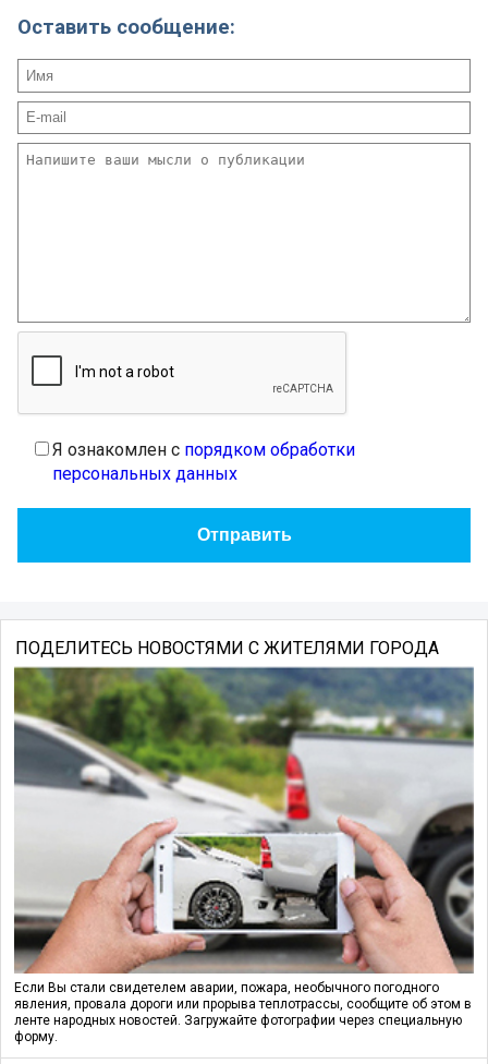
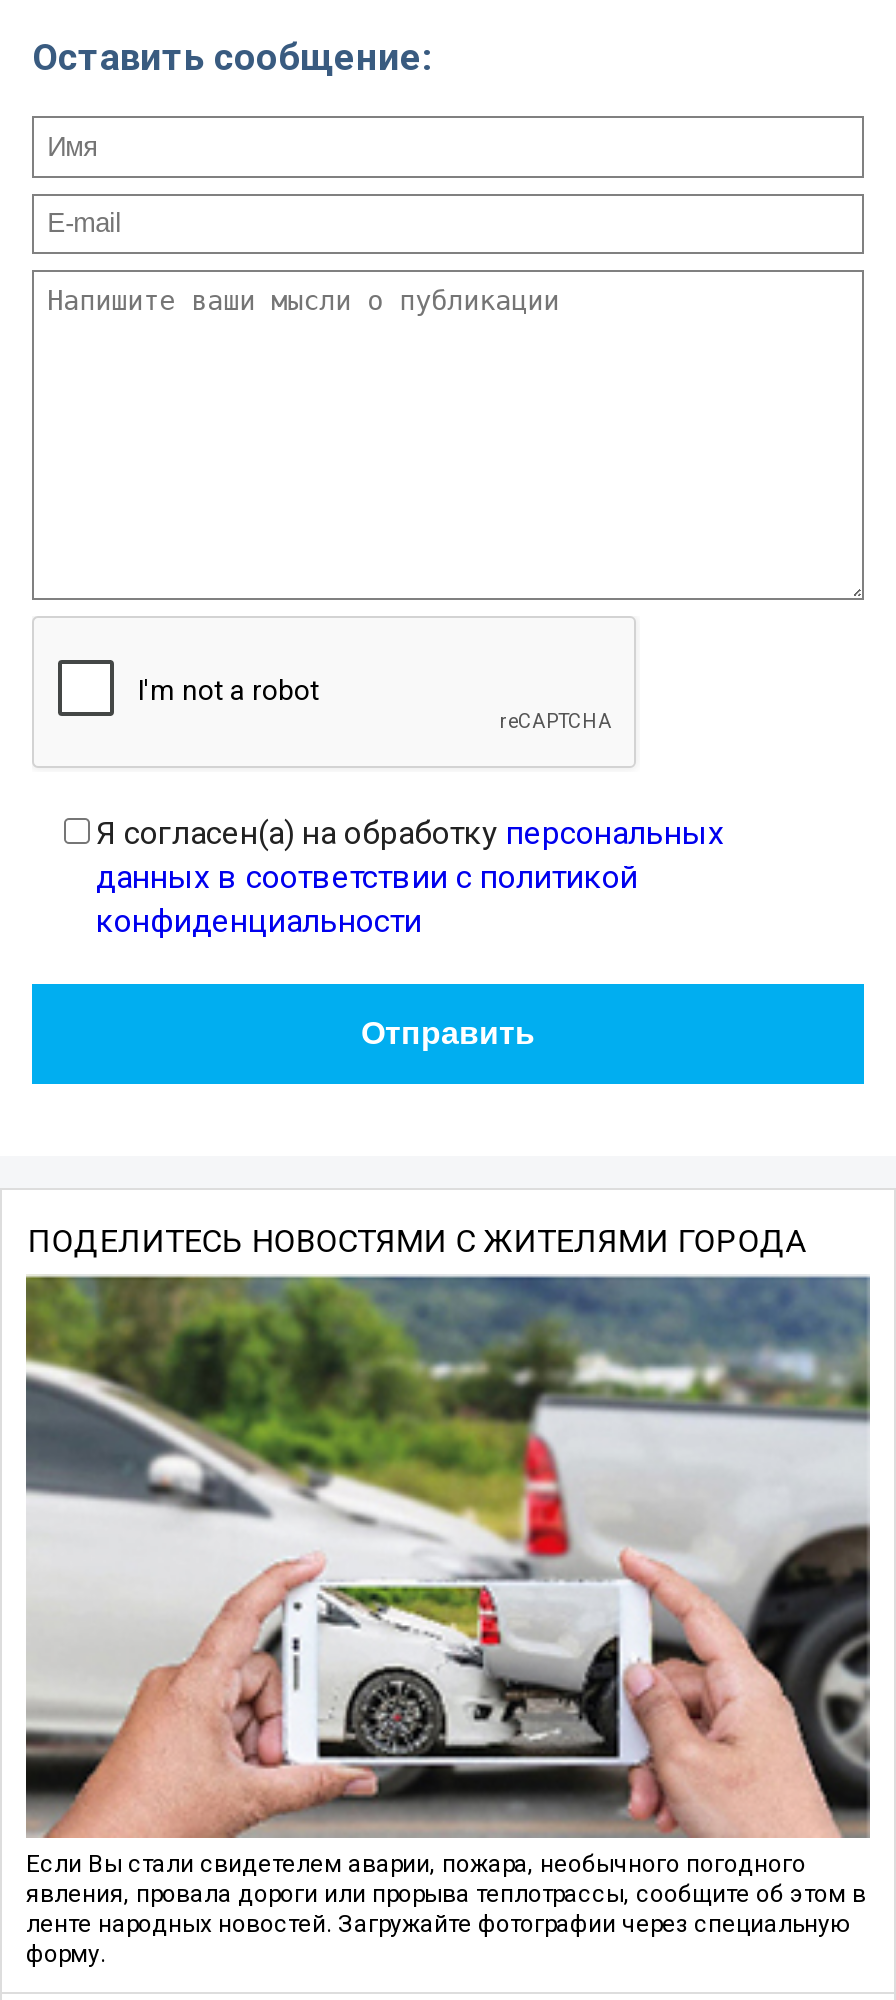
- Я ознакомлен с порядком обработки
- персональных данных
+ Я согласен(а) на обработку персональных
+ данных в соответствии с политикой
+ конфиденциальности
